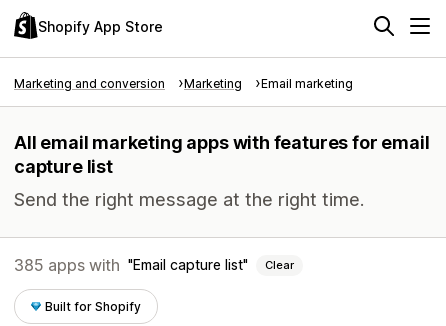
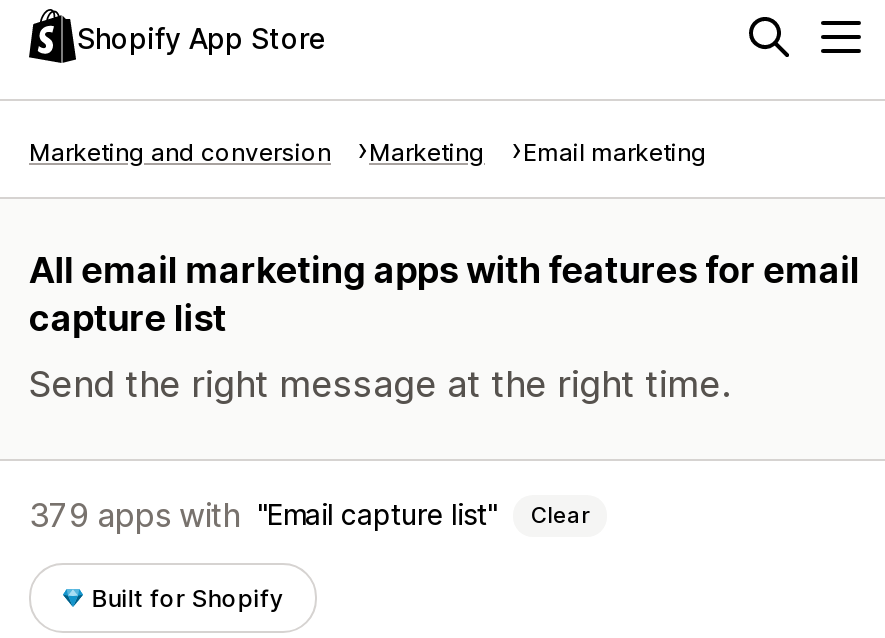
- 385 apps with Email capture list Clear
+ 379 apps with Email capture list Clear
